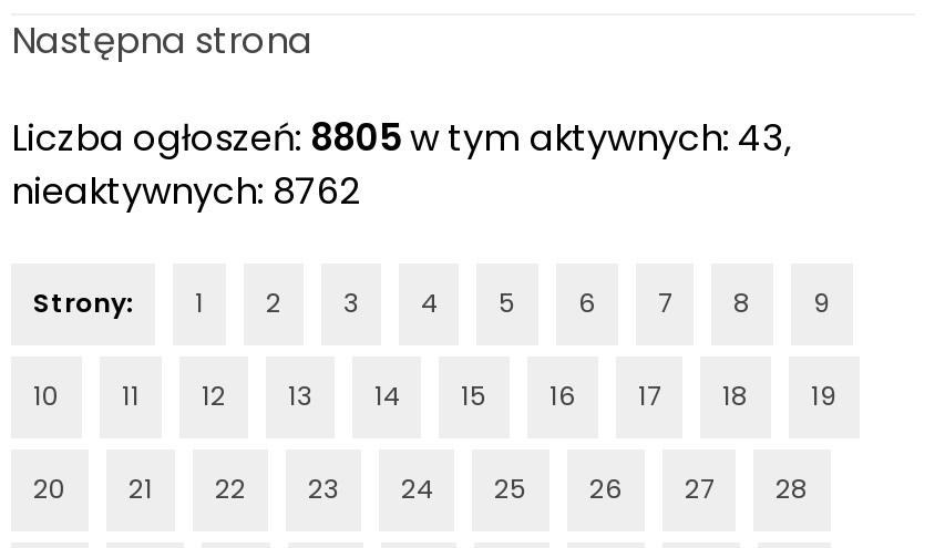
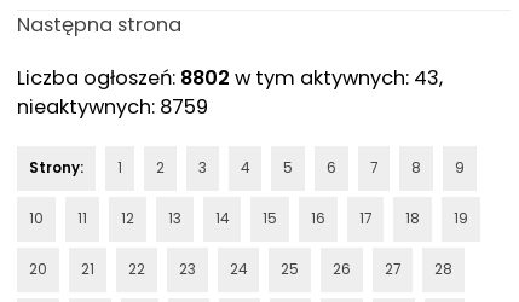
- Liczba ogłoszeń: 8805 w tym aktywnych: 43,
+ Liczba ogłoszeń: 8802 w tym aktywnych: 43,

- nieaktywnych: 8762
+ nieaktywnych: 8759
